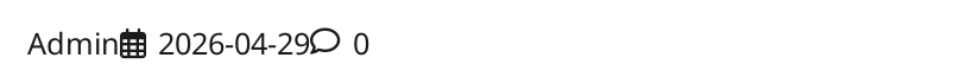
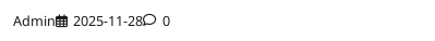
- Admin 2026-04-29 0
+ Admin 2025-11-28 0
